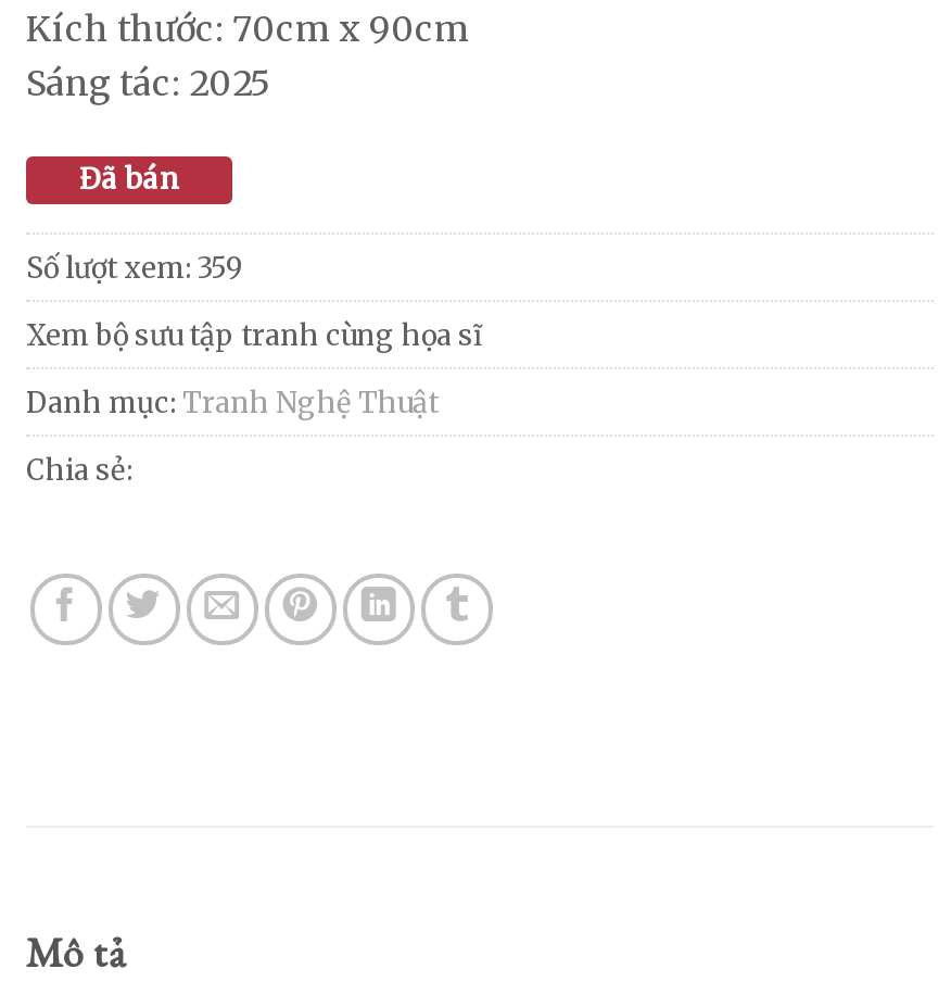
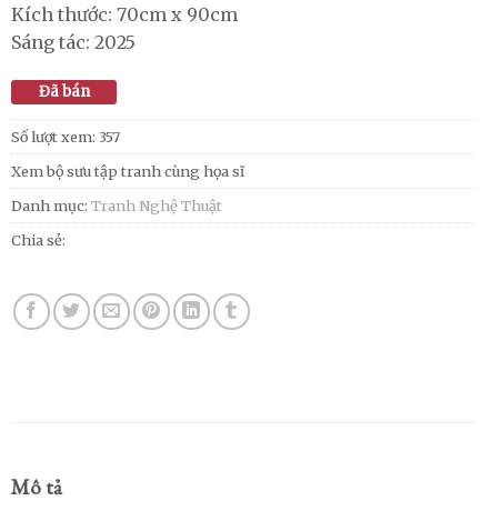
- Số lượt xem: 359
+ Số lượt xem: 357
